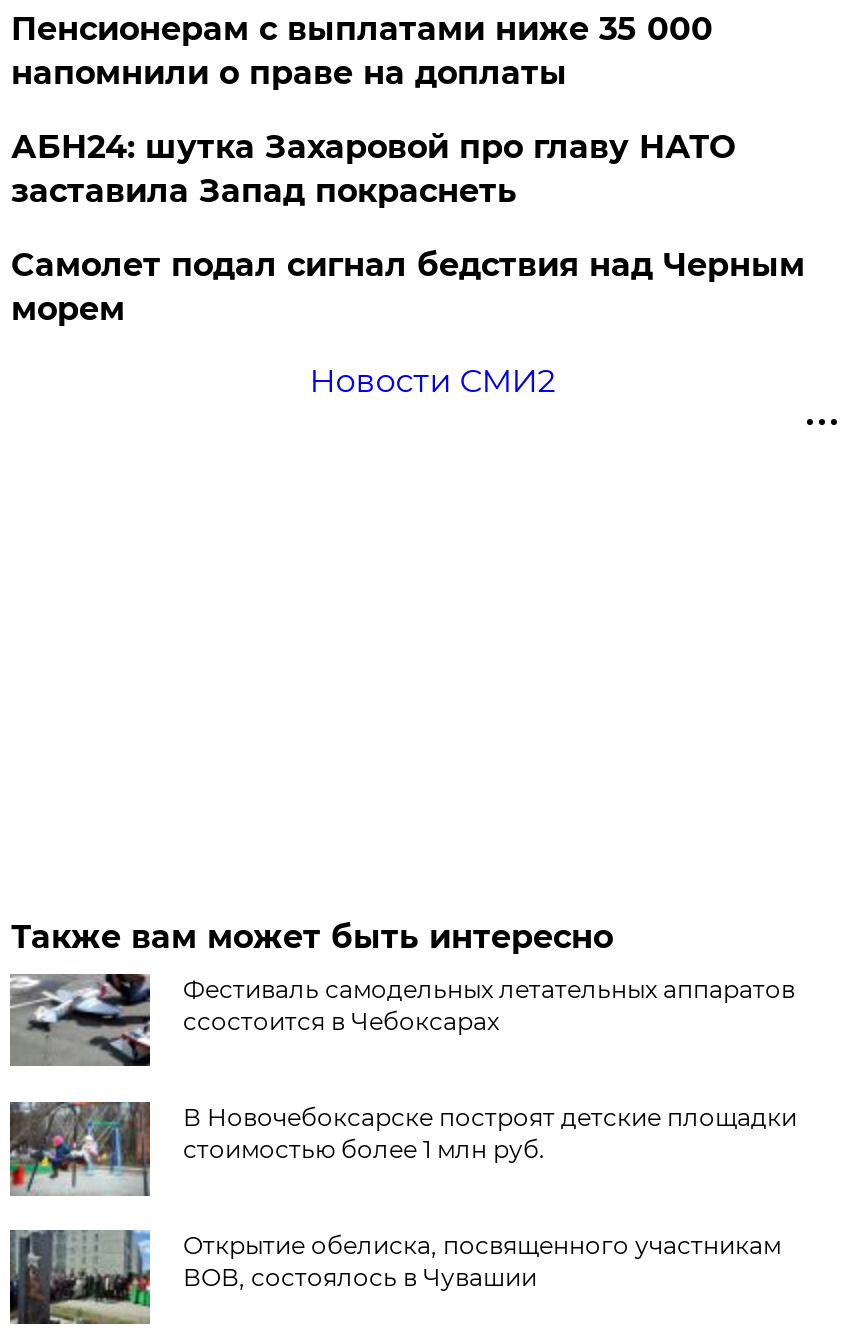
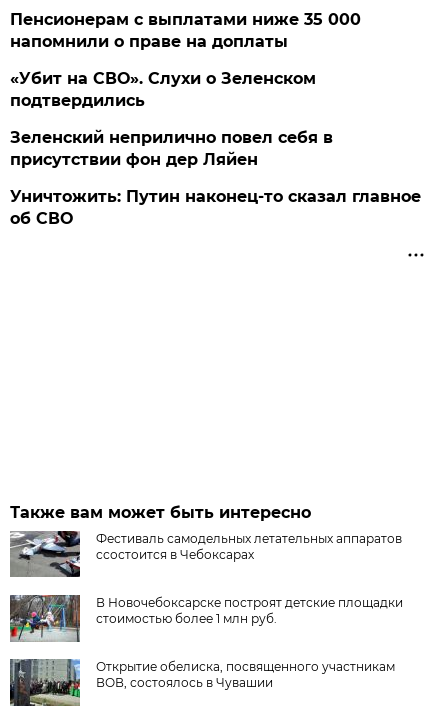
- АБН24: шутка Захаровой про главу НАТО
- заставила Запад покраснеть
+ «Убит на СВО». Слухи о Зеленском
+ подтвердились

- Самолет подал сигнал бедствия над Черным
- морем
+ Зеленский неприлично повел cебя в
+ присутствии фон дер Ляйен

- Новости СМИ2
+ Уничтожить: Путин наконец-то сказал главное
+ об СВО
